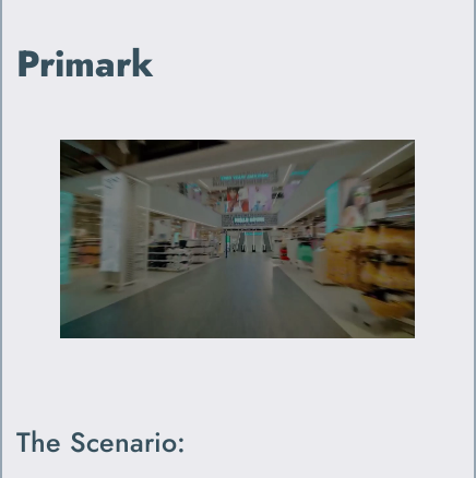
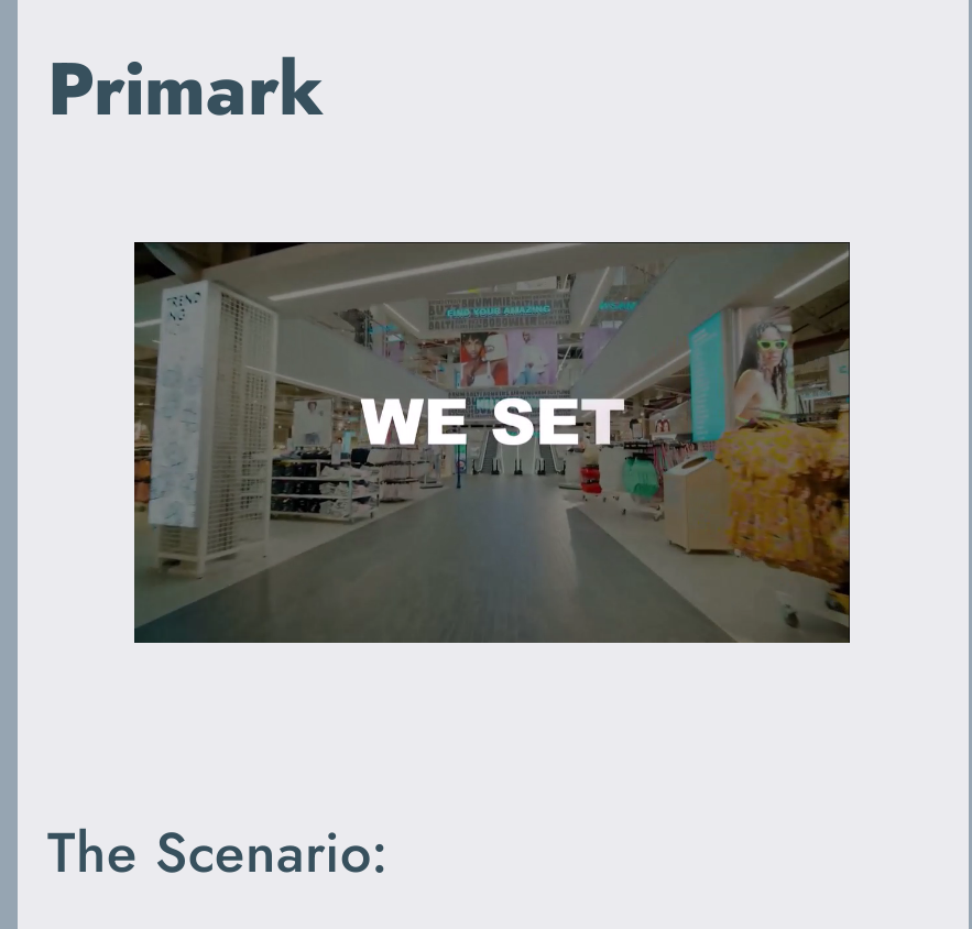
- [image]
+ [image]
